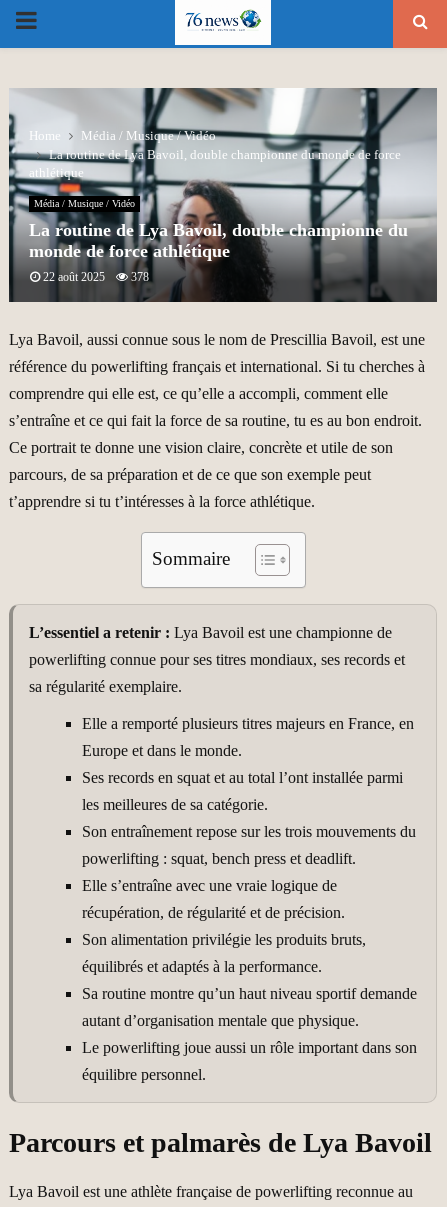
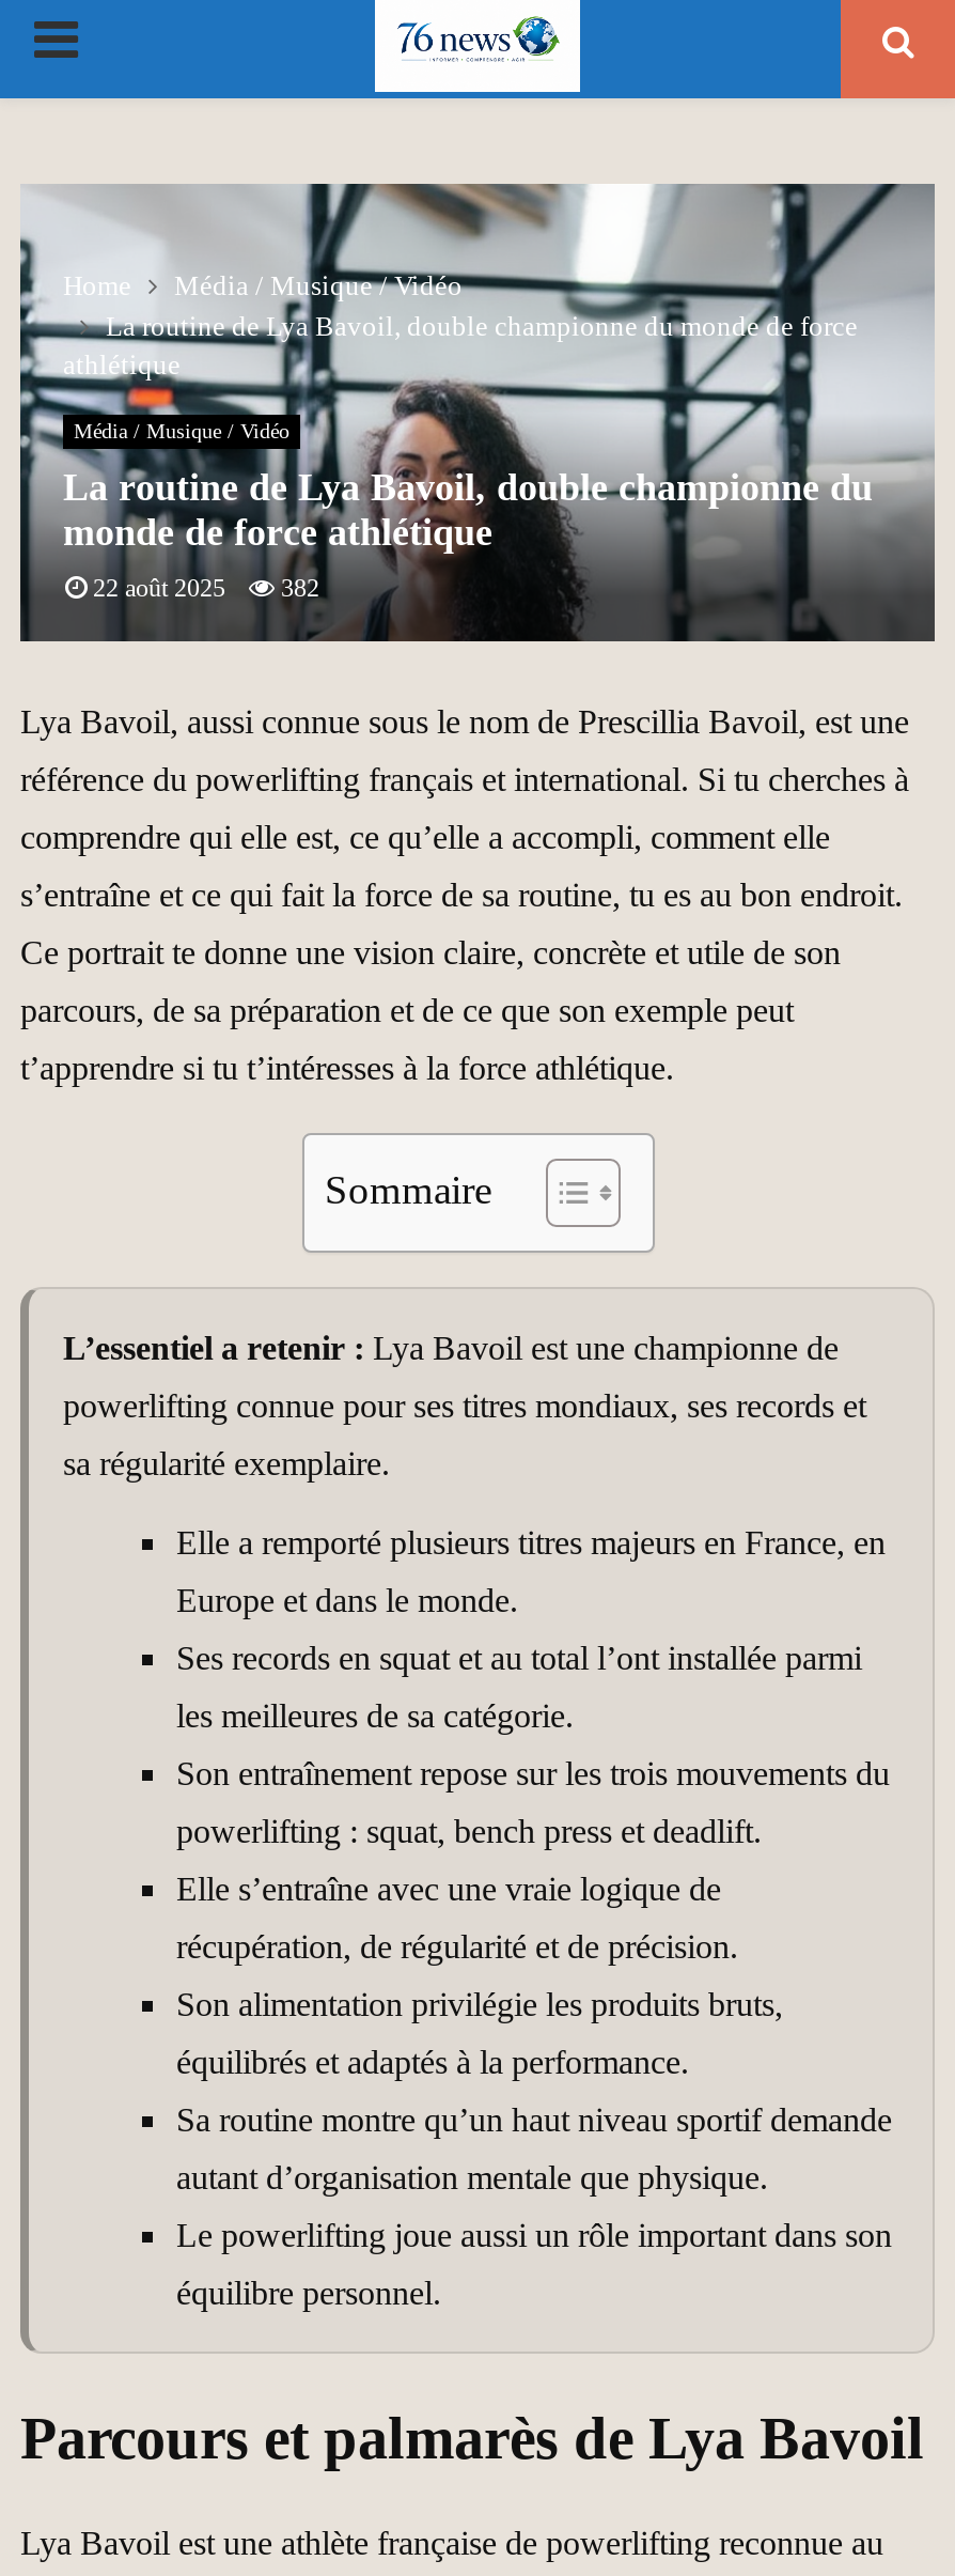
- 22 août 2025 378
+ 22 août 2025 382
